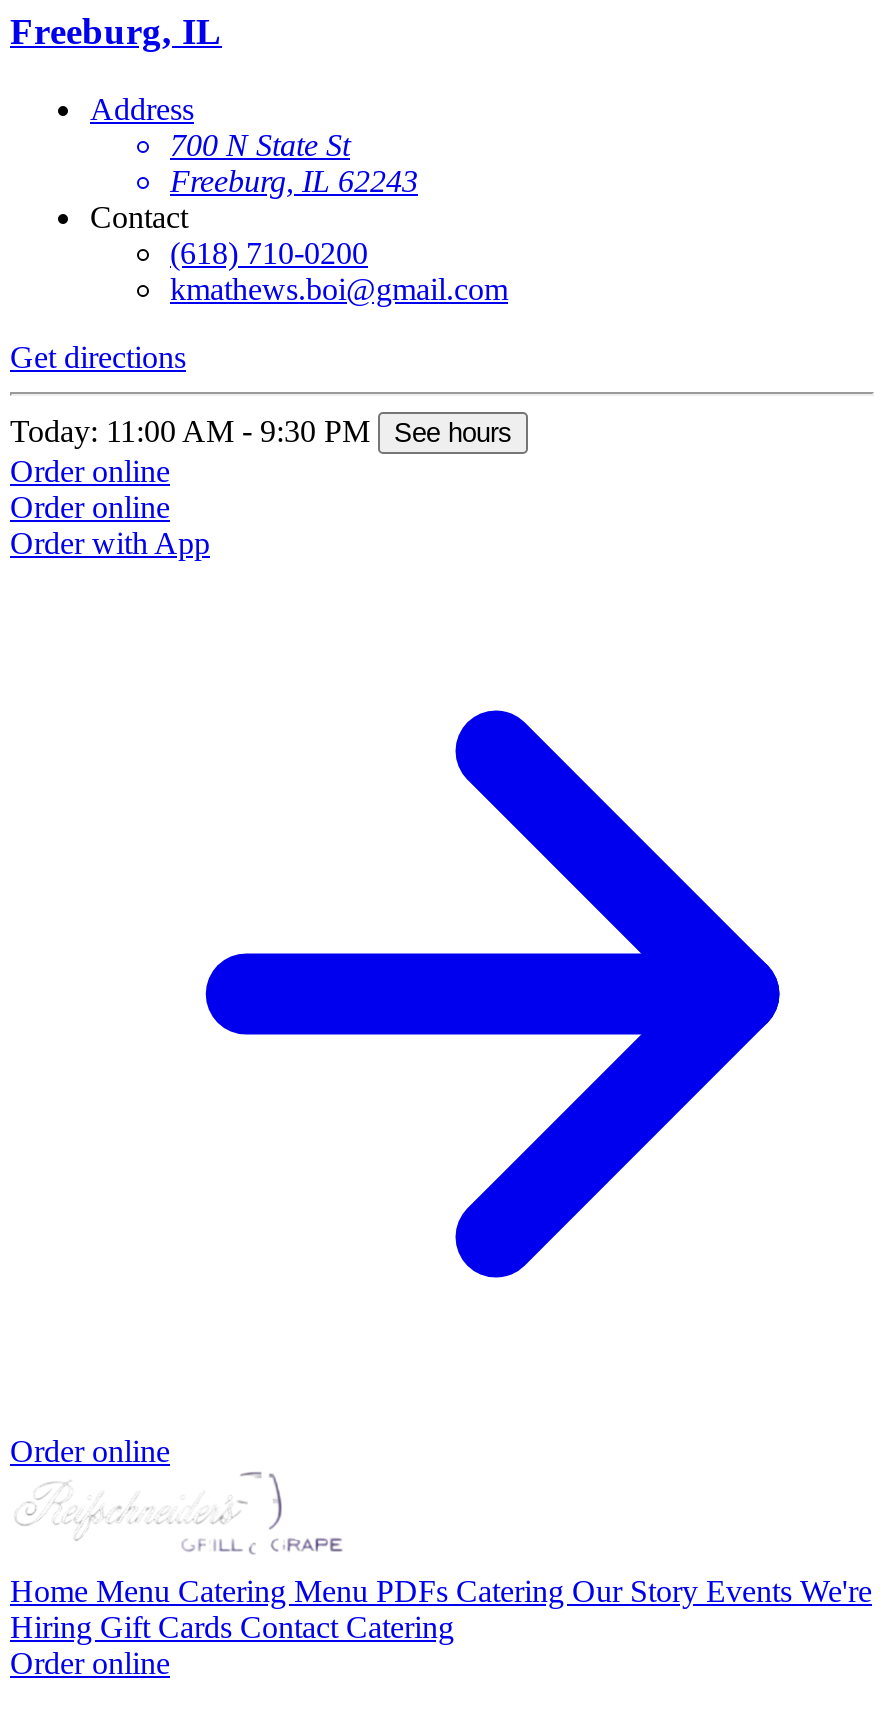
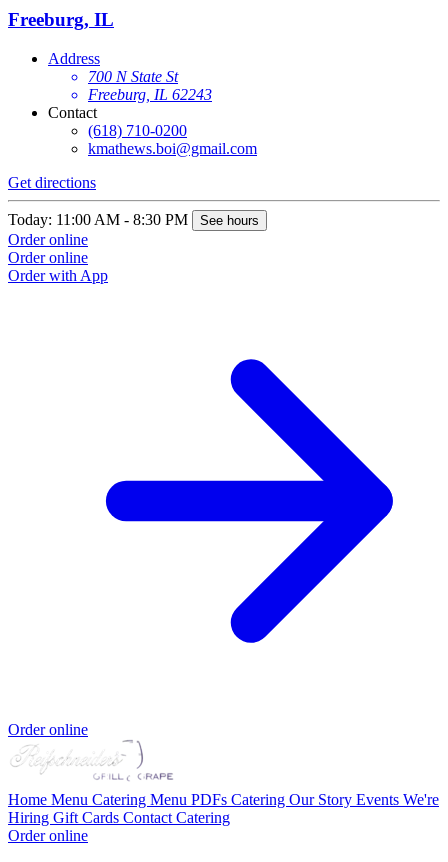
- Today: 11:00 AM - 9:30 PM See hours
+ Today: 11:00 AM - 8:30 PM See hours
